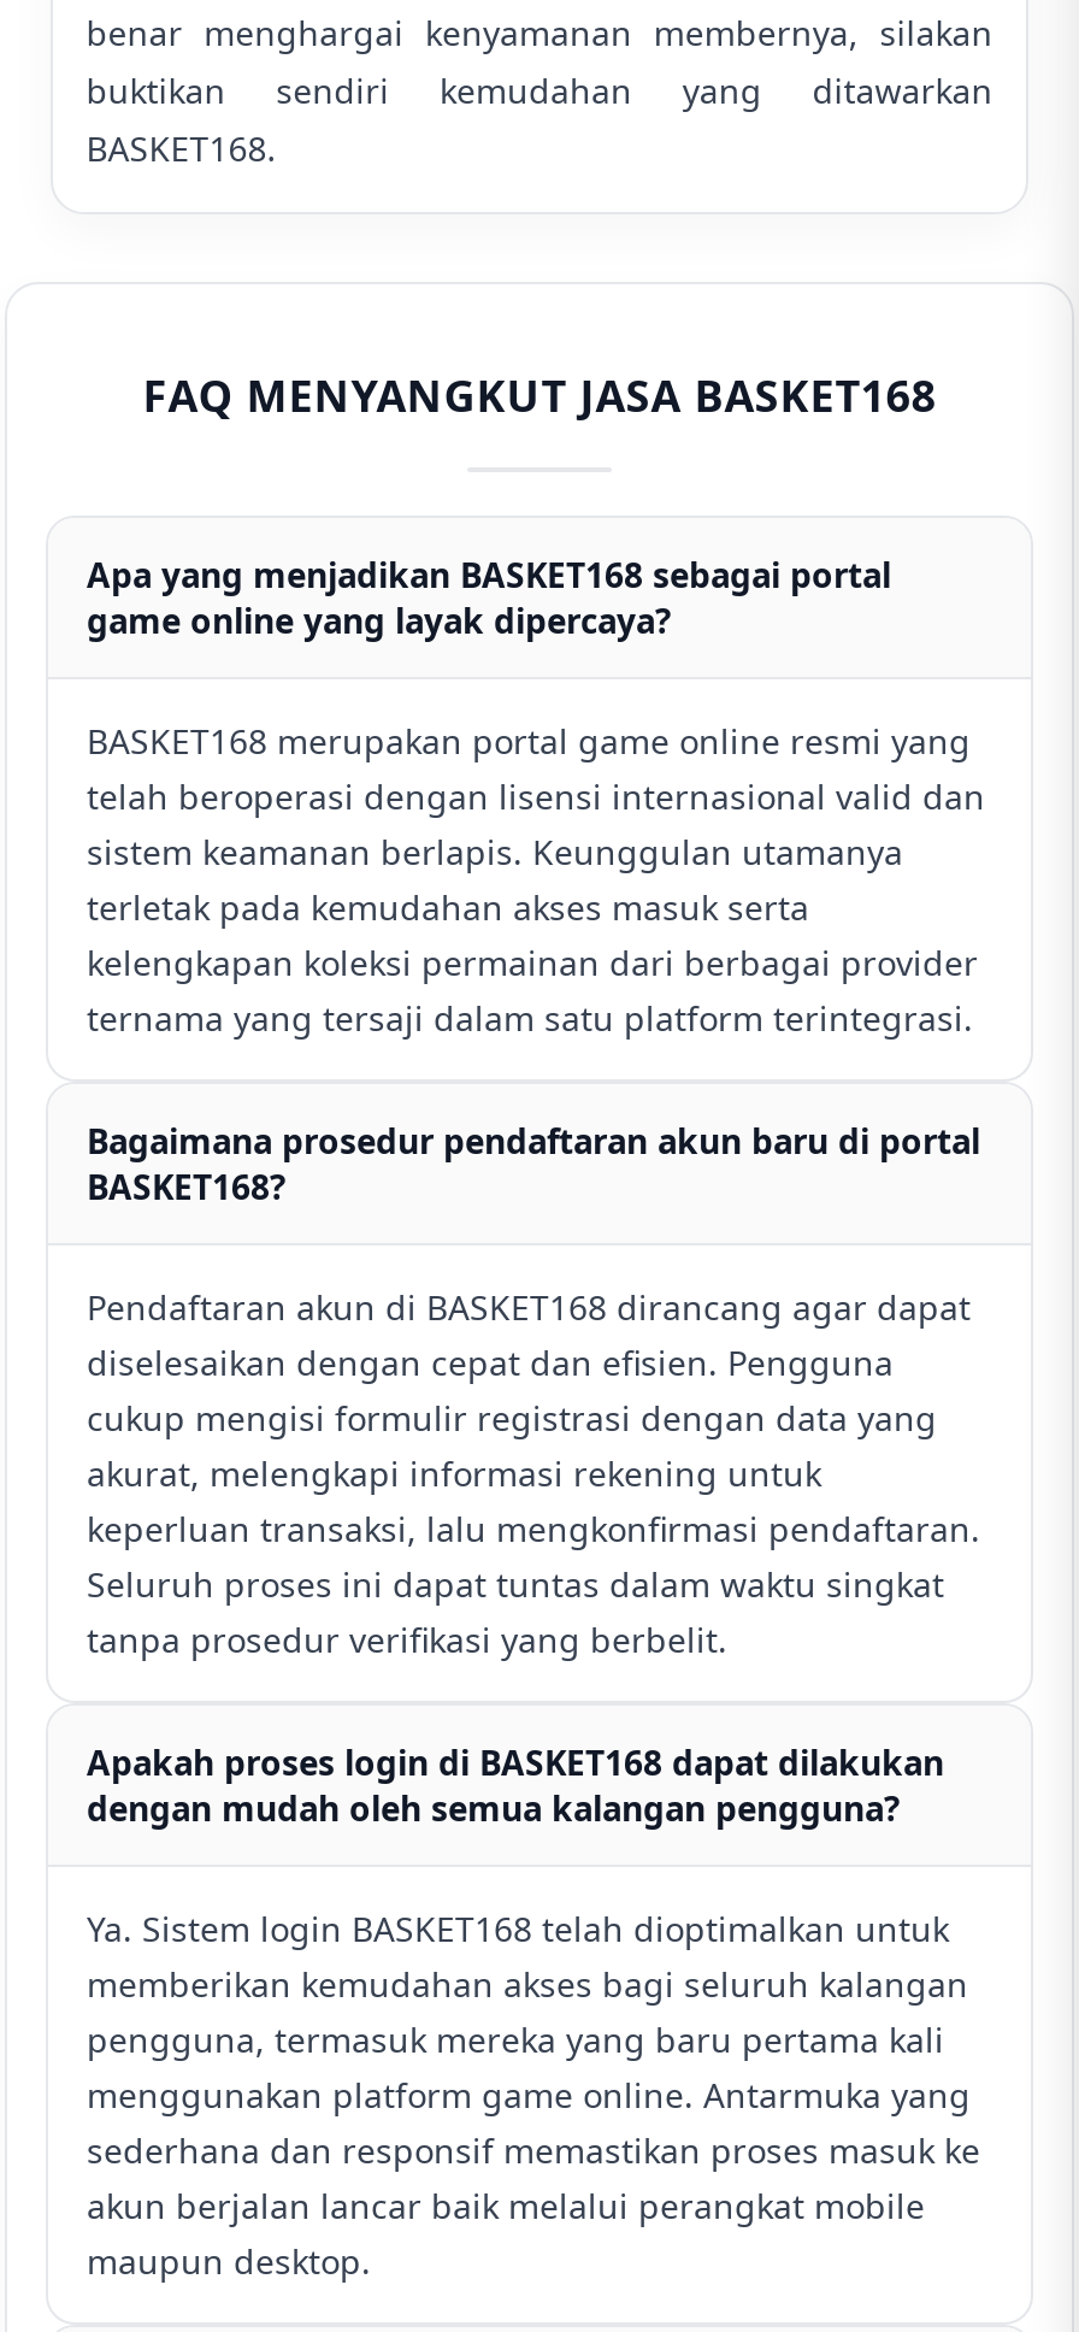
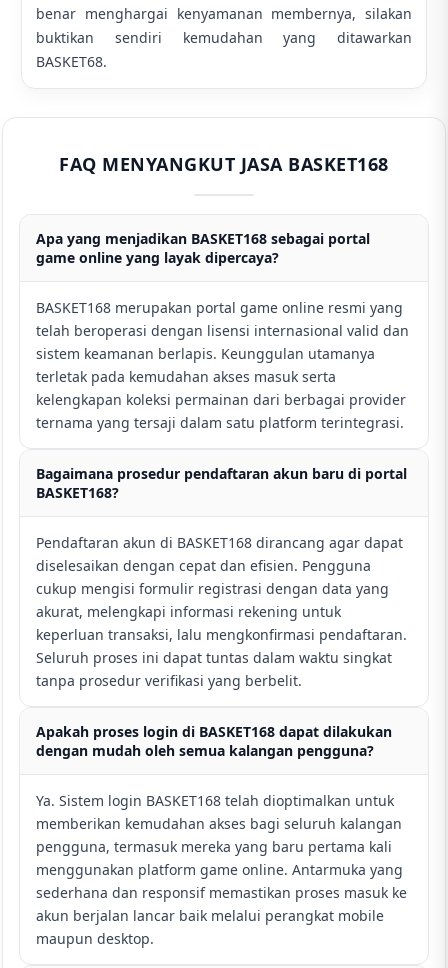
- BASKET168.
+ BASKET68.
